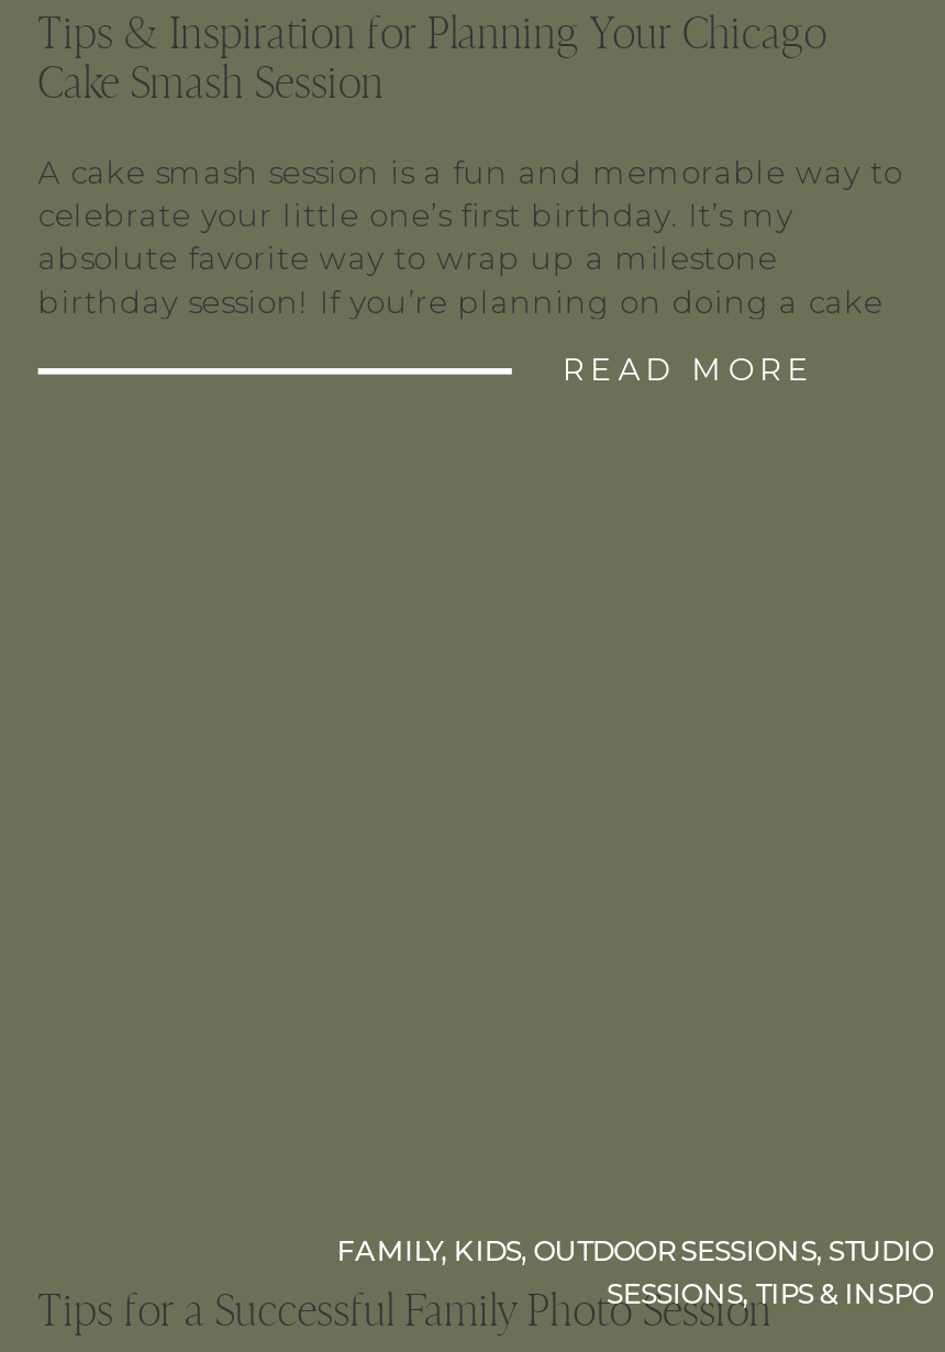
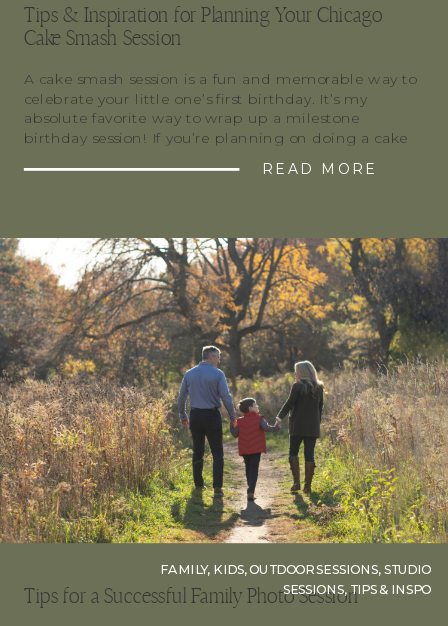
+ [image]
